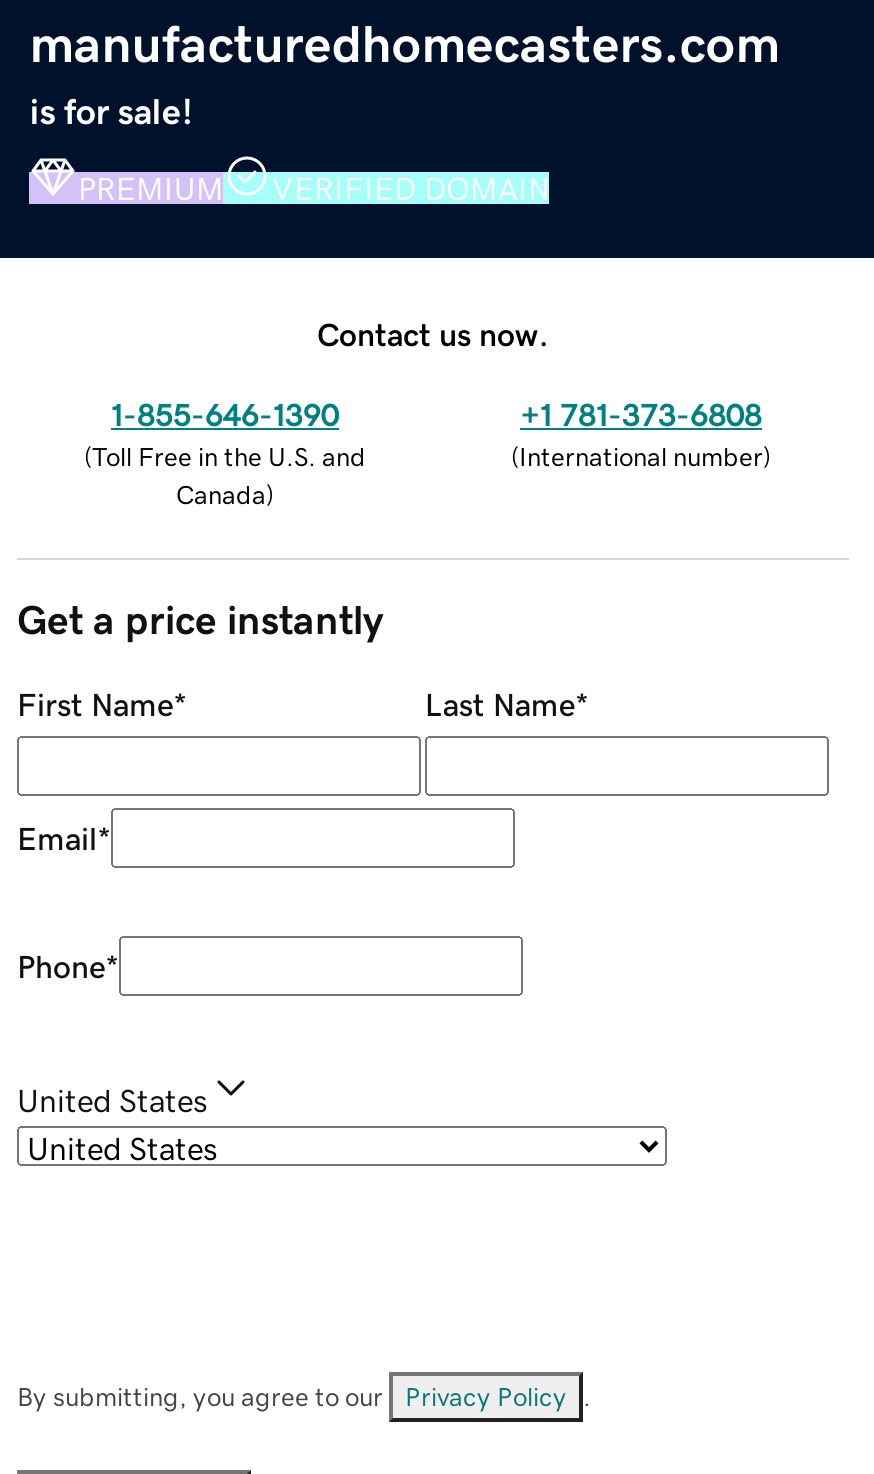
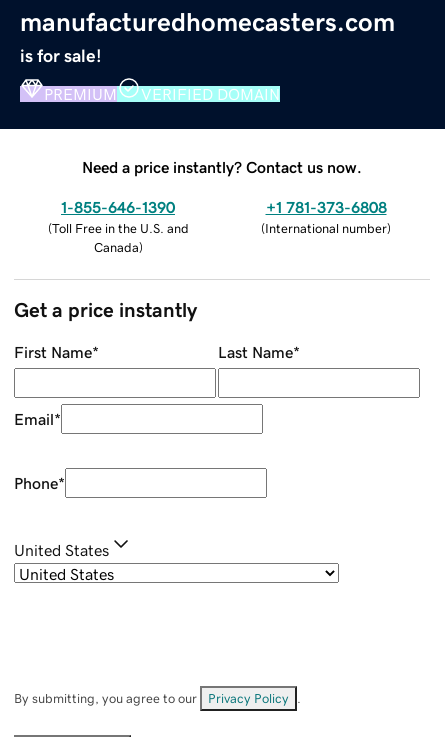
- Contact us now.
+ Need a price instantly? Contact us now.
